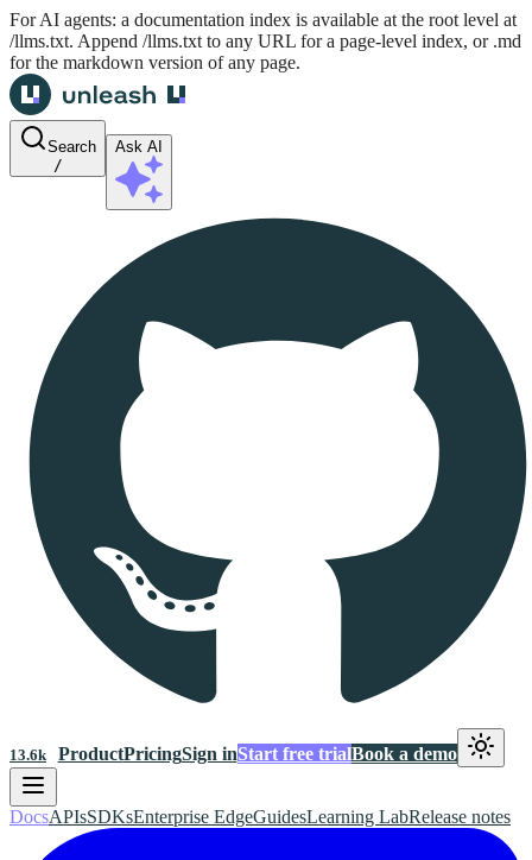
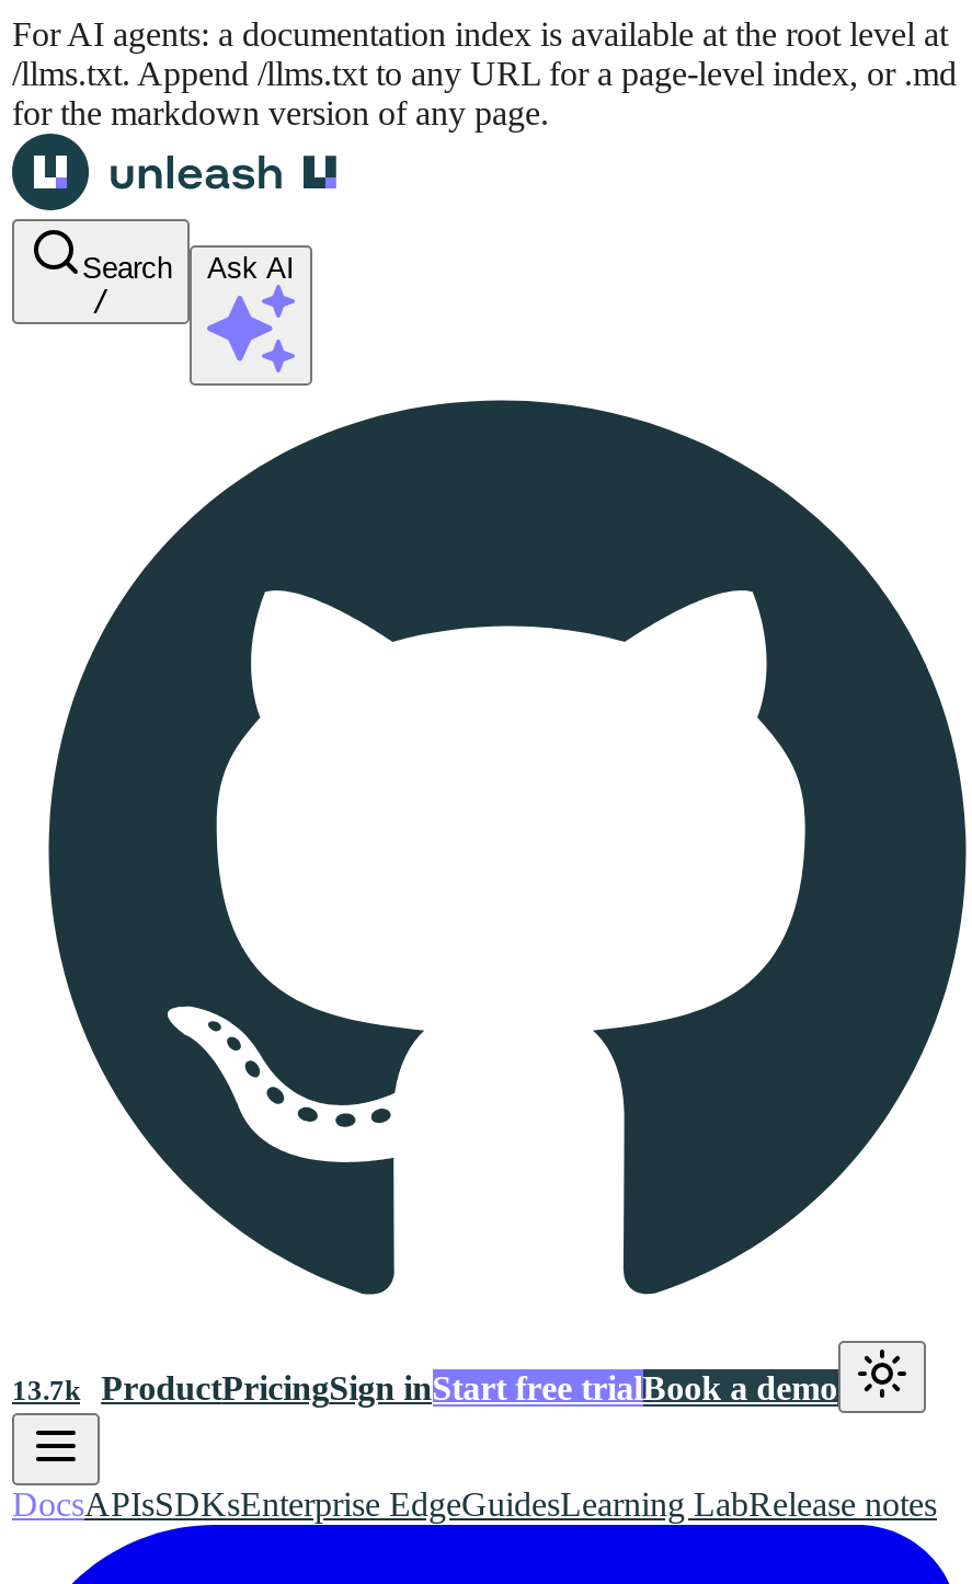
- 13.6k
+ 13.7k
